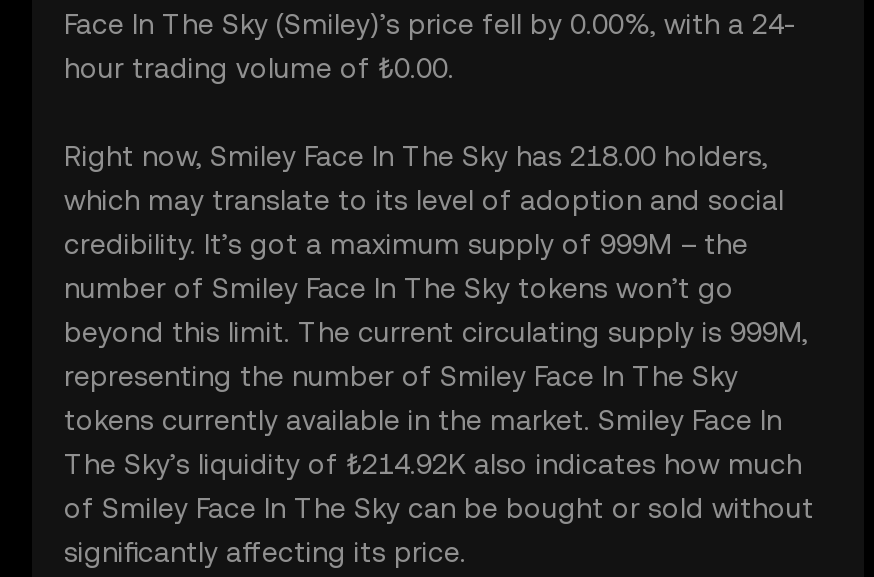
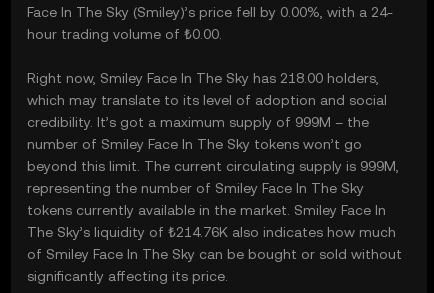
- The Sky’s liquidity of ₺214.92K also indicates how much
+ The Sky’s liquidity of ₺214.76K also indicates how much
